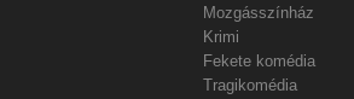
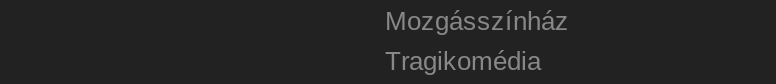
- Krimi
- Fekete komédia
